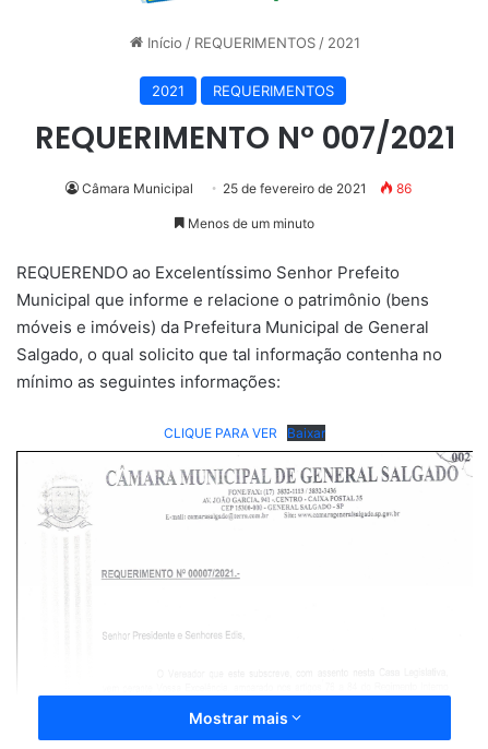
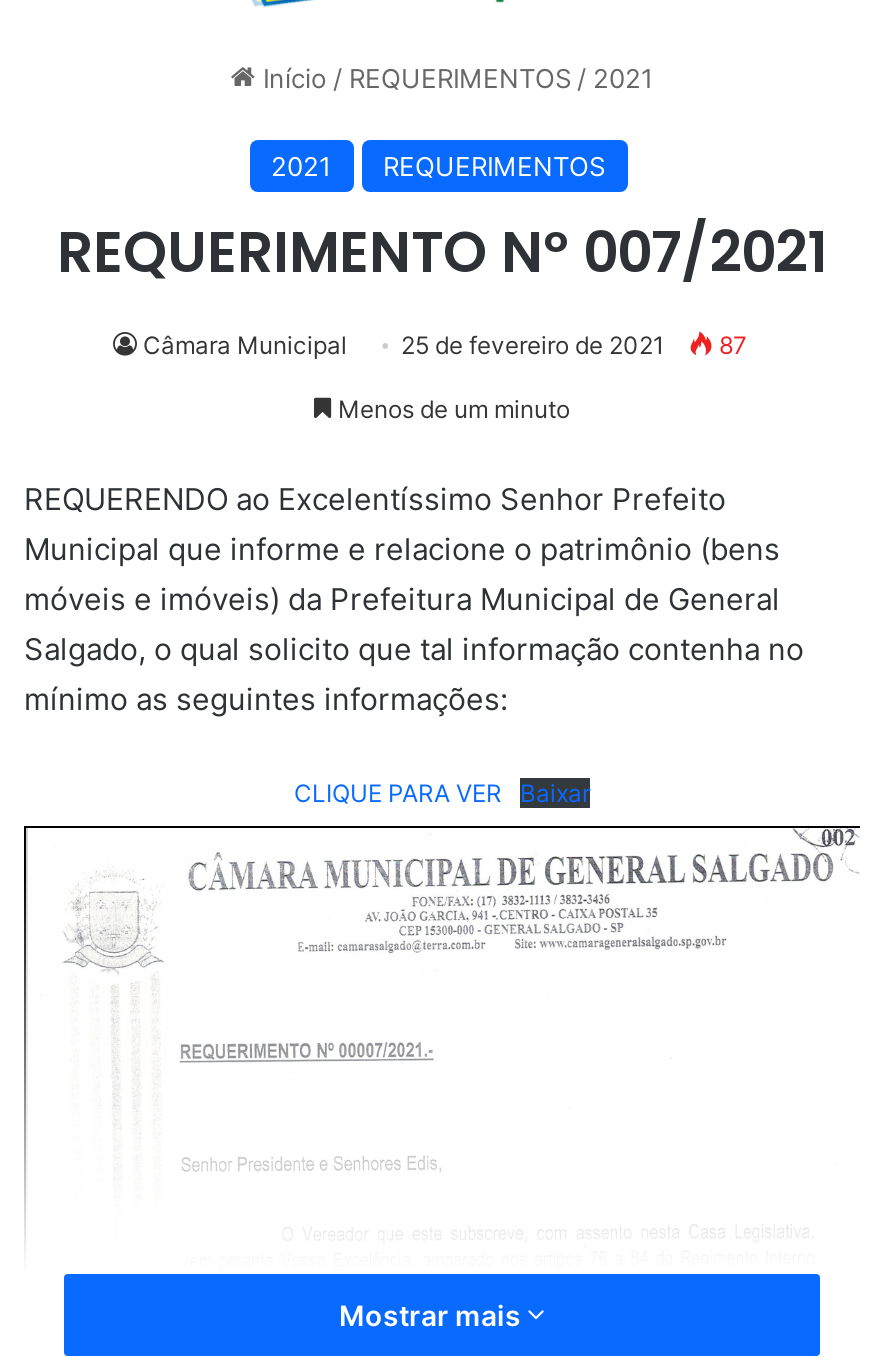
- Câmara Municipal 25 de fevereiro de 2021 86
+ Câmara Municipal 25 de fevereiro de 2021 87
